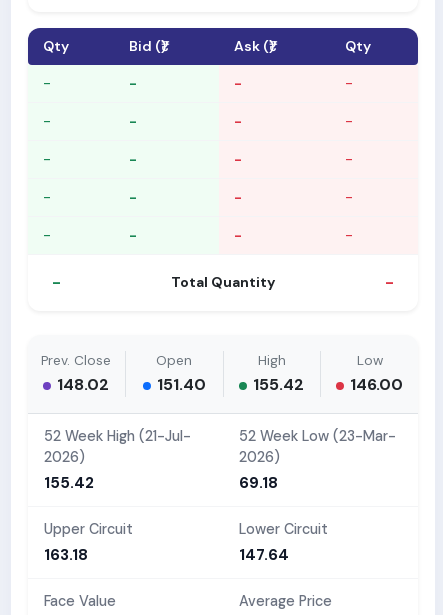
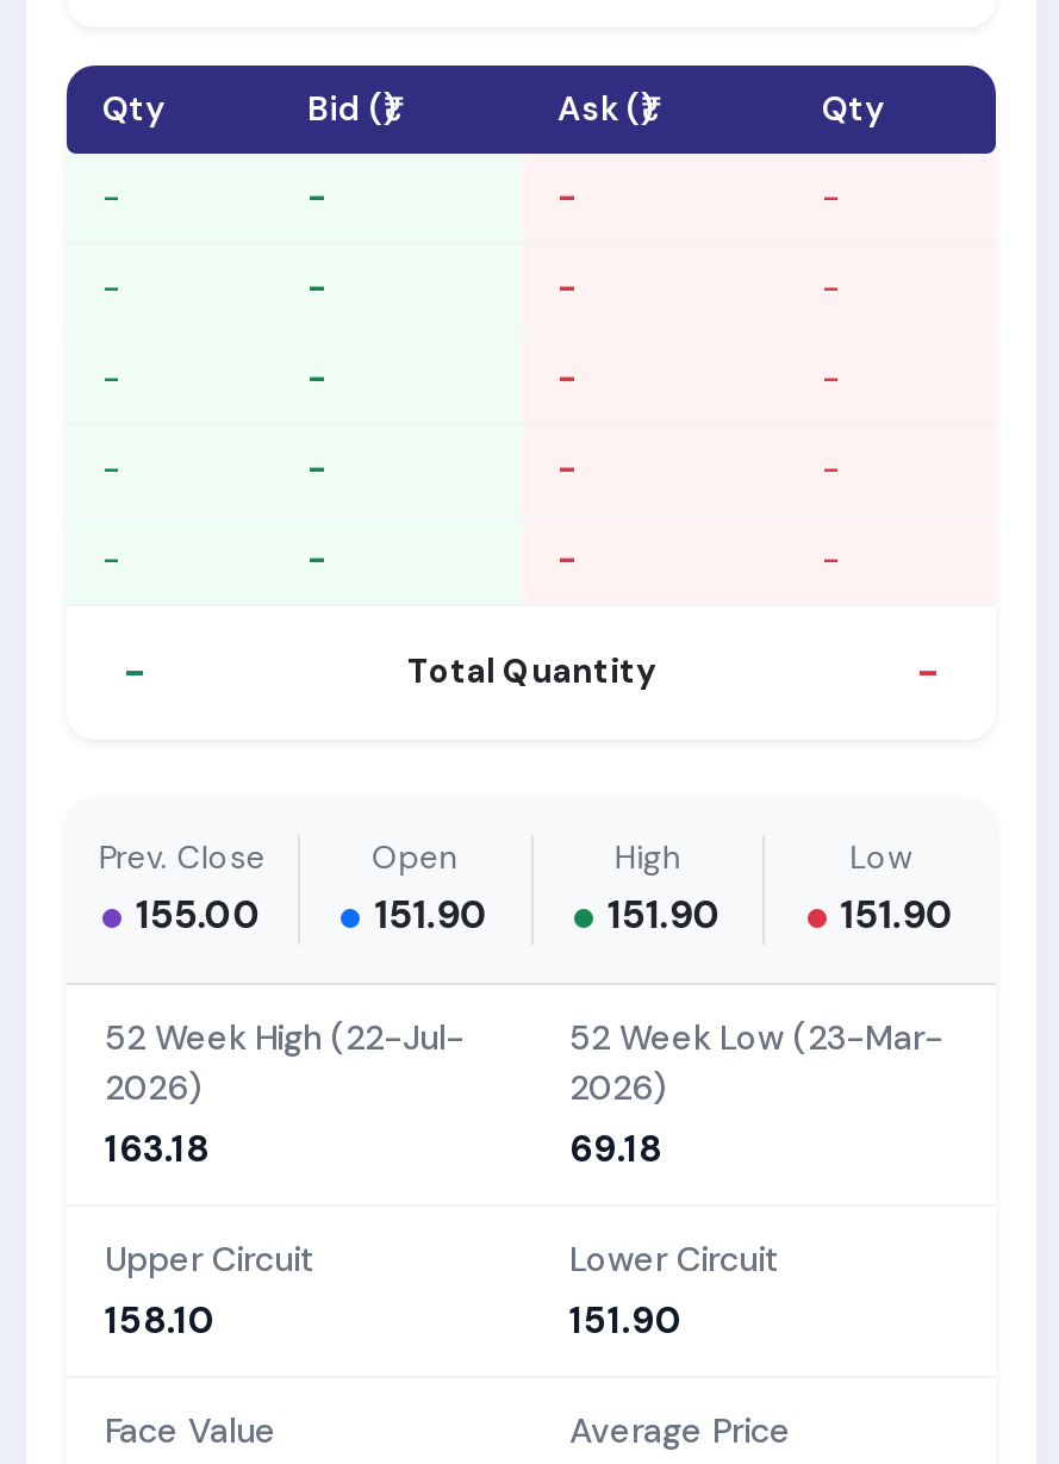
- 148.02
+ 155.00

- 151.40
+ 151.90

- 155.42
+ 151.90

- 146.00
+ 151.90

- 52 Week High (21-Jul-
+ 52 Week High (22-Jul-

- 155.42
+ 163.18

- 163.18
+ 158.10

- 147.64
+ 151.90
